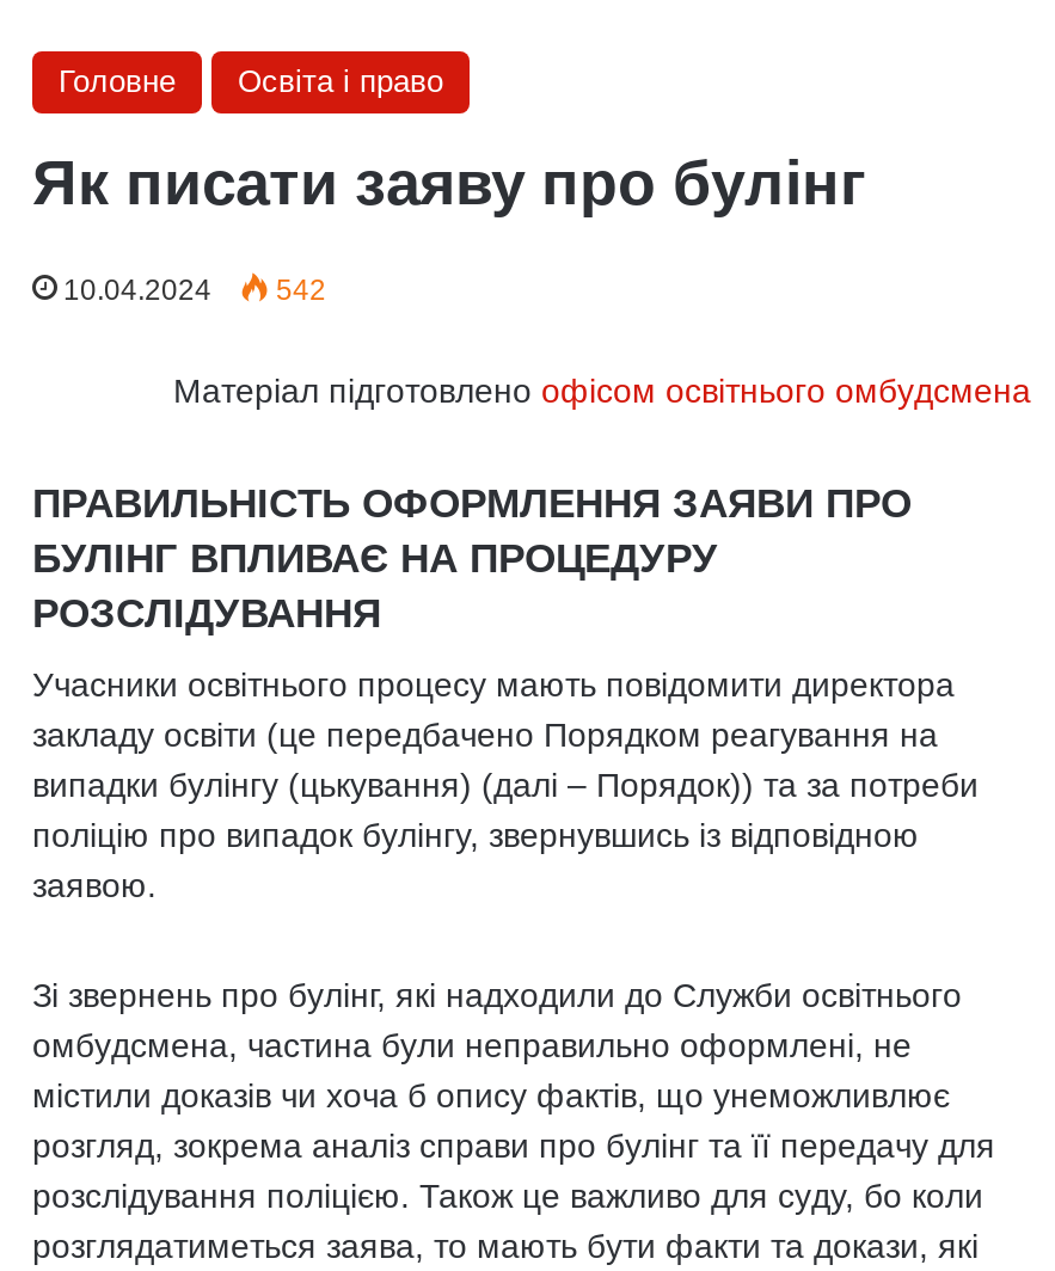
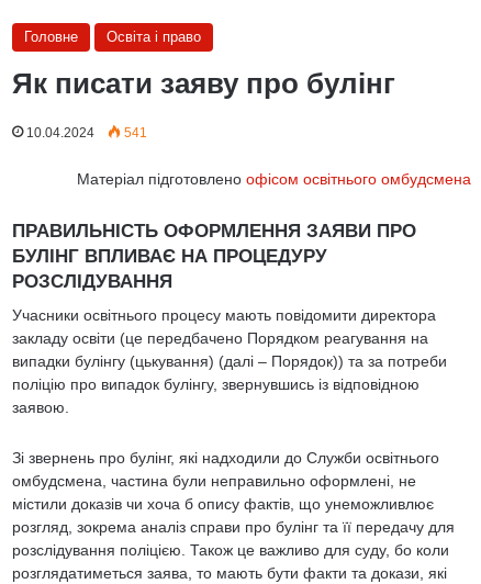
- 10.04.2024 542
+ 10.04.2024 541
